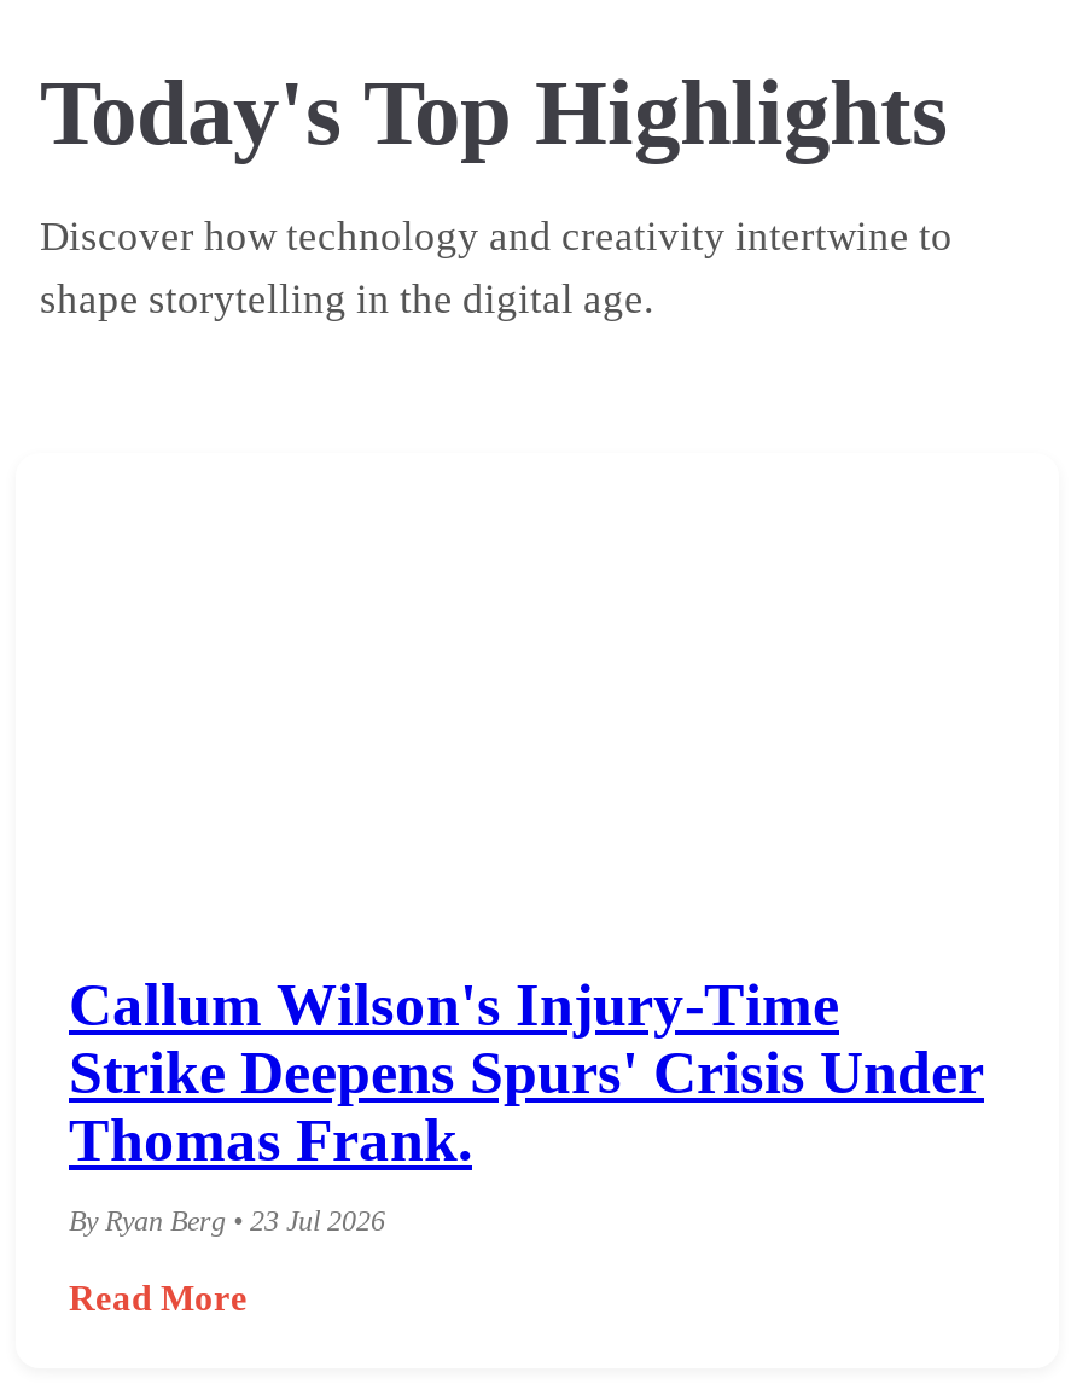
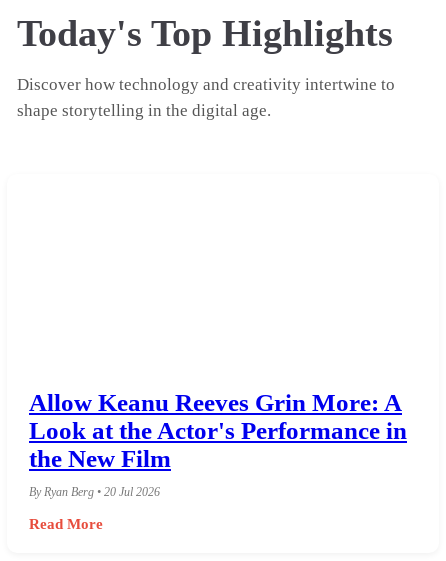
- Callum Wilson's Injury-Time
- Strike Deepens Spurs' Crisis Under
- Thomas Frank.
+ Allow Keanu Reeves Grin More: A
+ Look at the Actor's Performance in
+ the New Film

- By Ryan Berg • 23 Jul 2026
+ By Ryan Berg • 20 Jul 2026
